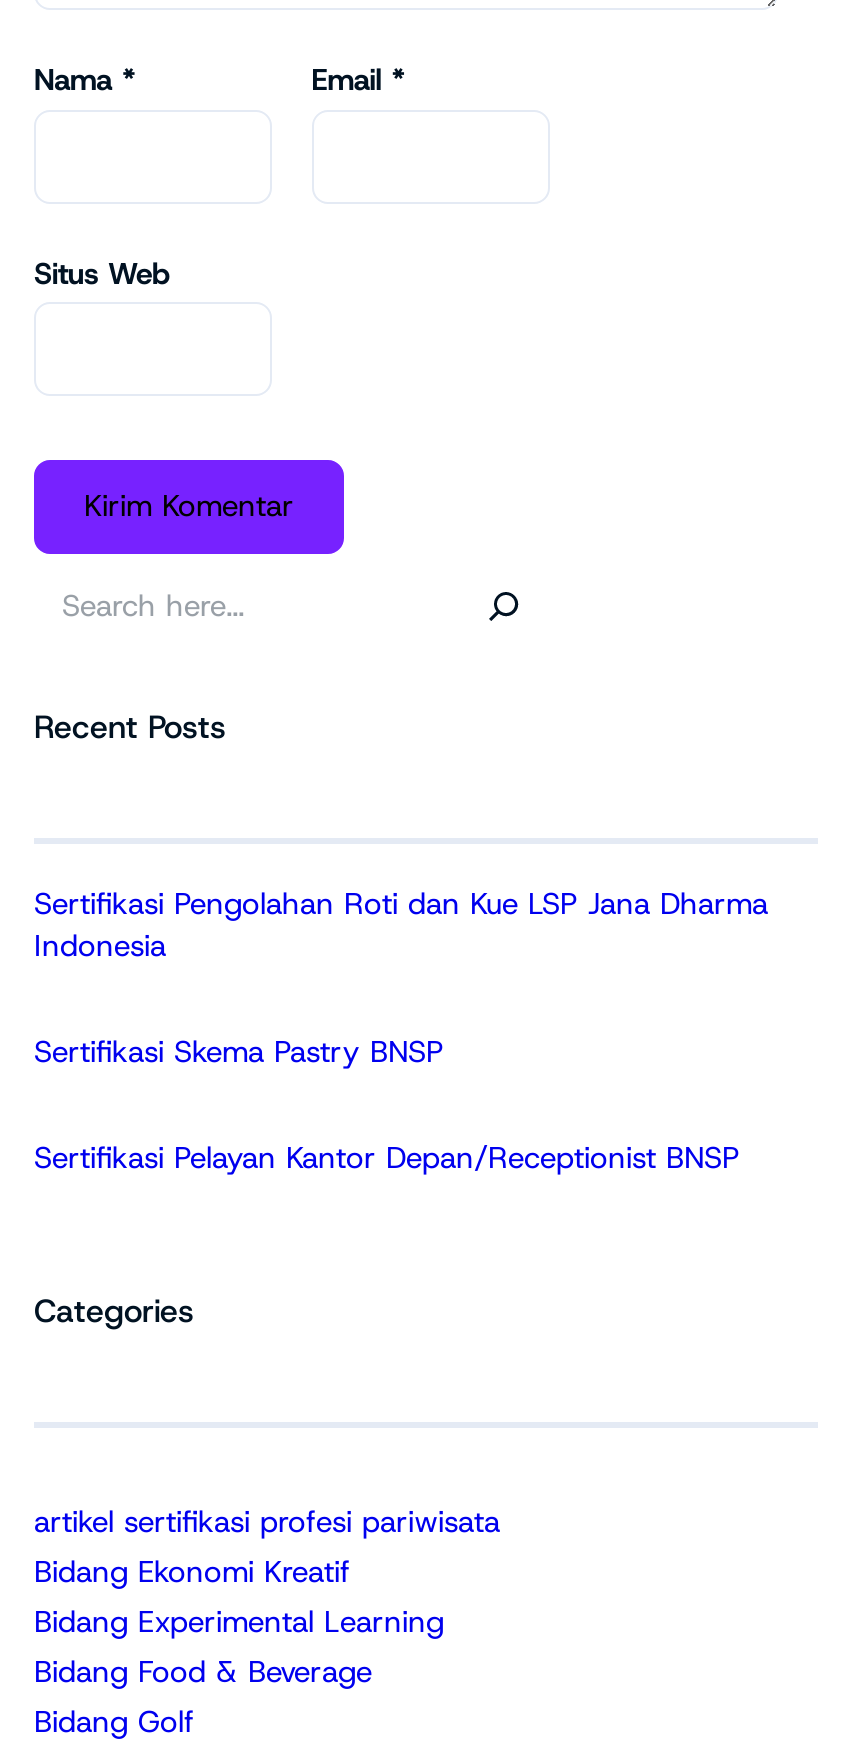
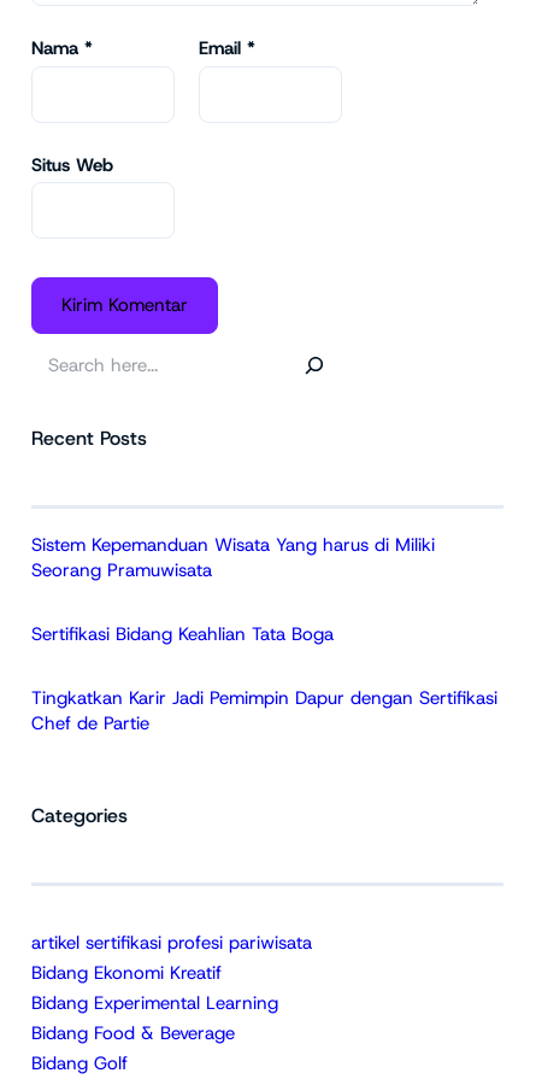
- Sertifikasi Pengolahan Roti dan Kue LSP Jana Dharma
- Indonesia
+ Sistem Kepemanduan Wisata Yang harus di Miliki
+ Seorang Pramuwisata

- Sertifikasi Skema Pastry BNSP
+ Sertifikasi Bidang Keahlian Tata Boga

- Sertifikasi Pelayan Kantor Depan/Receptionist BNSP
+ Tingkatkan Karir Jadi Pemimpin Dapur dengan Sertifikasi
+ Chef de Partie
